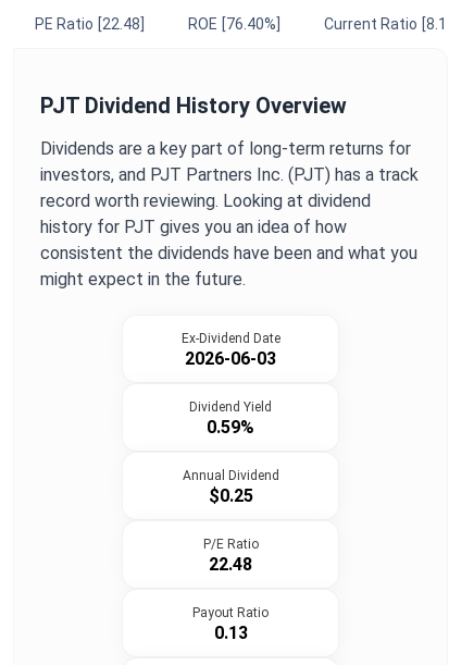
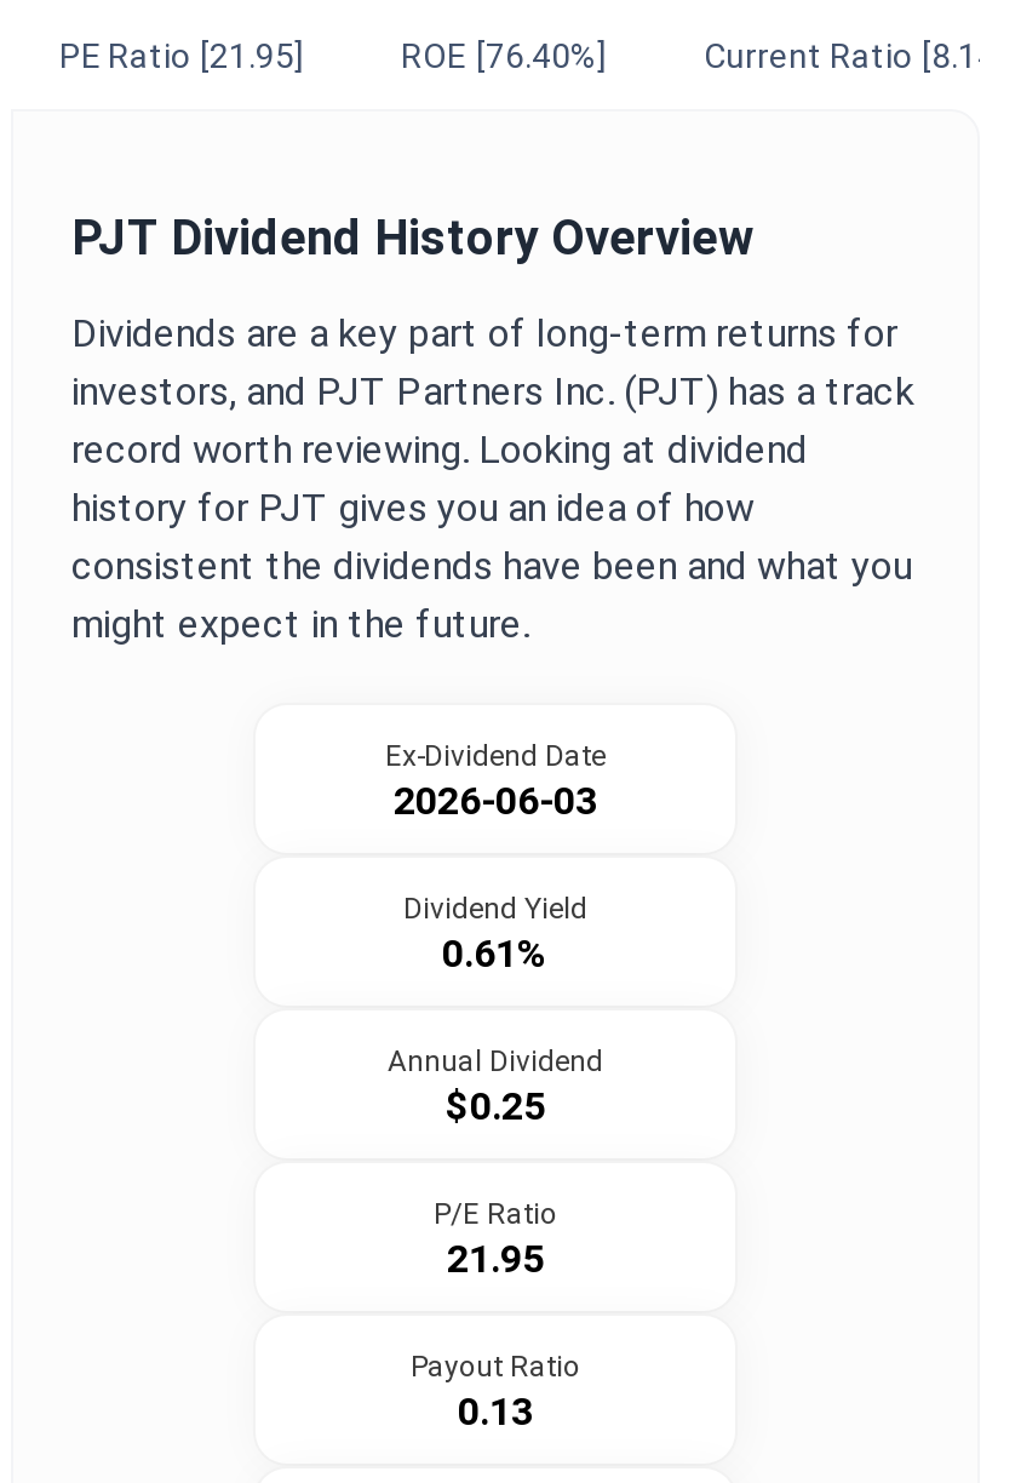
- PE Ratio [22.48]
+ PE Ratio [21.95]

- 0.59%
+ 0.61%

- 22.48
+ 21.95
